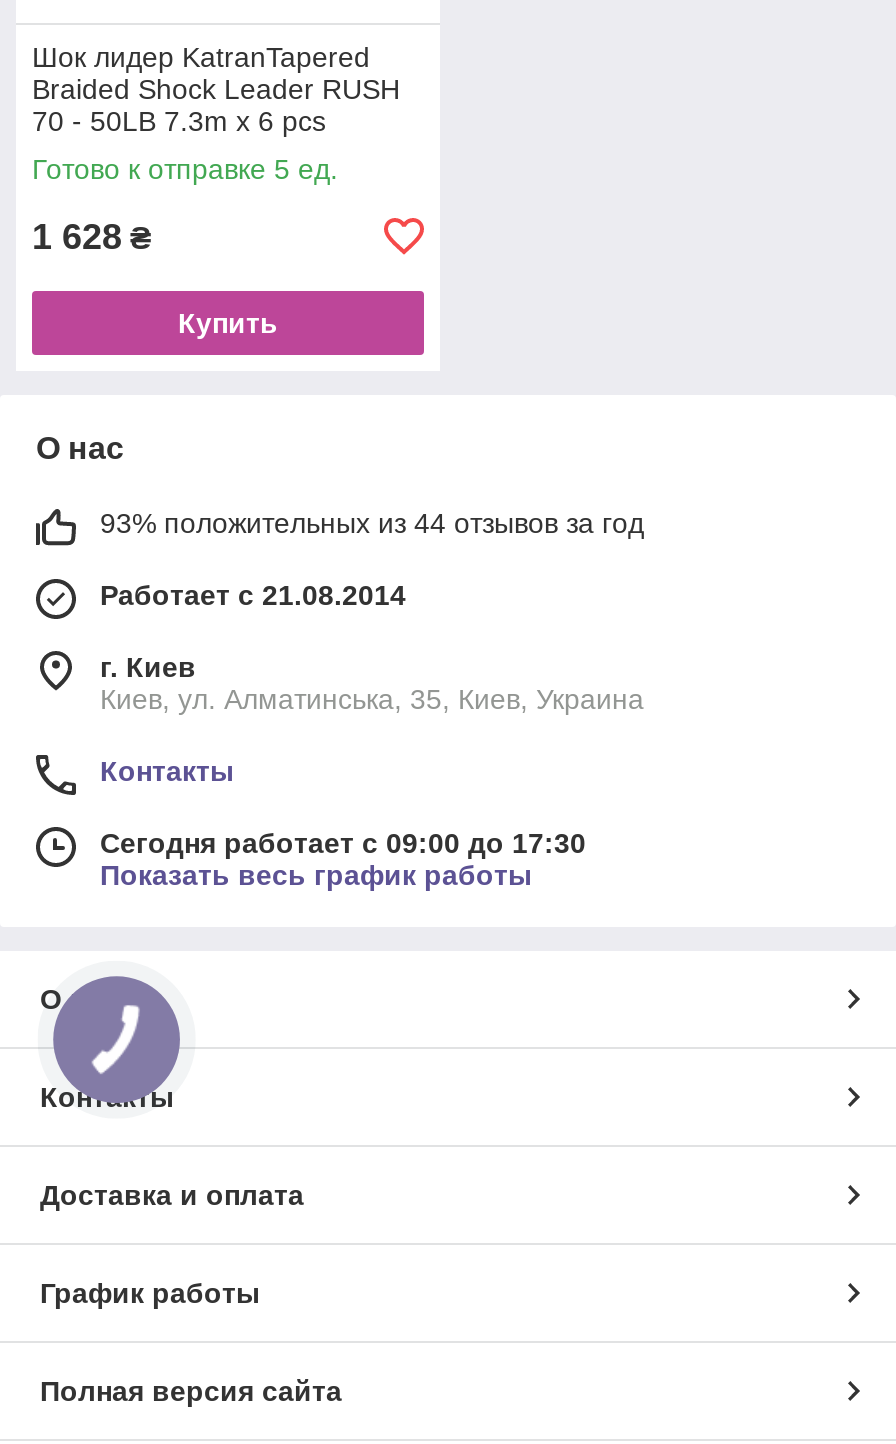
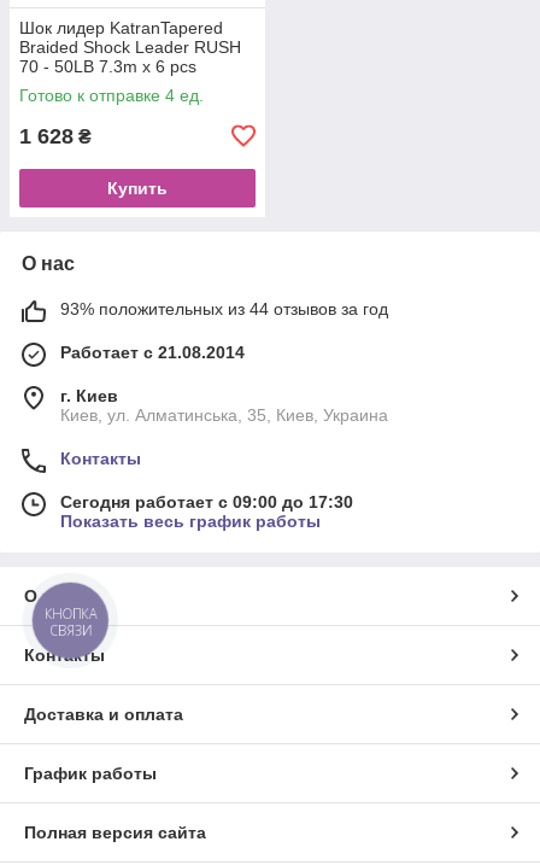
- Готово к отправке 5 ед.
+ Готово к отправке 4 ед.

+ КНОПКА
+ СВЯЗИ
